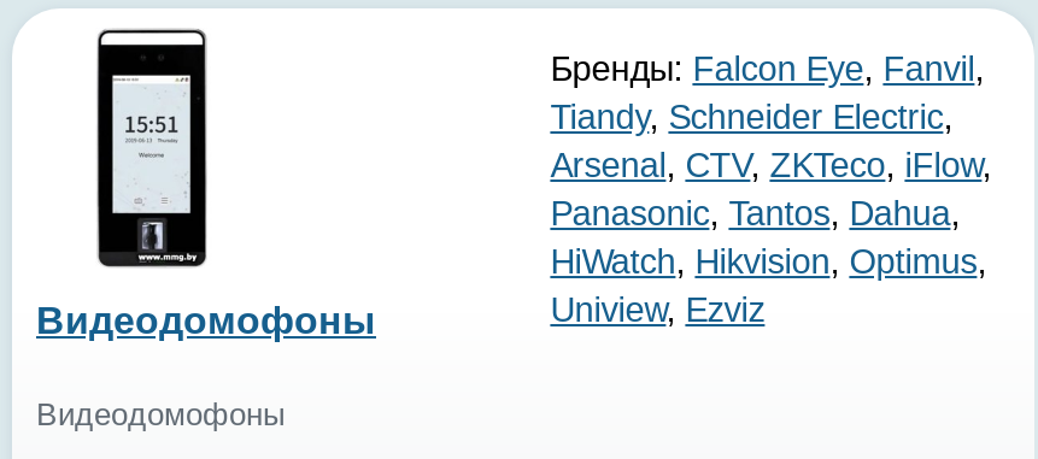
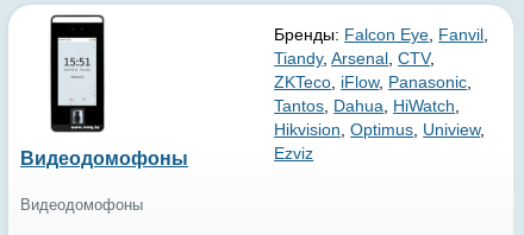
- Tiandy, Schneider Electric,
- Arsenal, CTV, ZKTeco, iFlow,
- Panasonic, Tantos, Dahua,
- HiWatch, Hikvision, Optimus,
- Uniview, Ezviz
+ Tiandy, Arsenal, CTV,
+ ZKTeco, iFlow, Panasonic,
+ Tantos, Dahua, HiWatch,
+ Hikvision, Optimus, Uniview,
+ Ezviz
